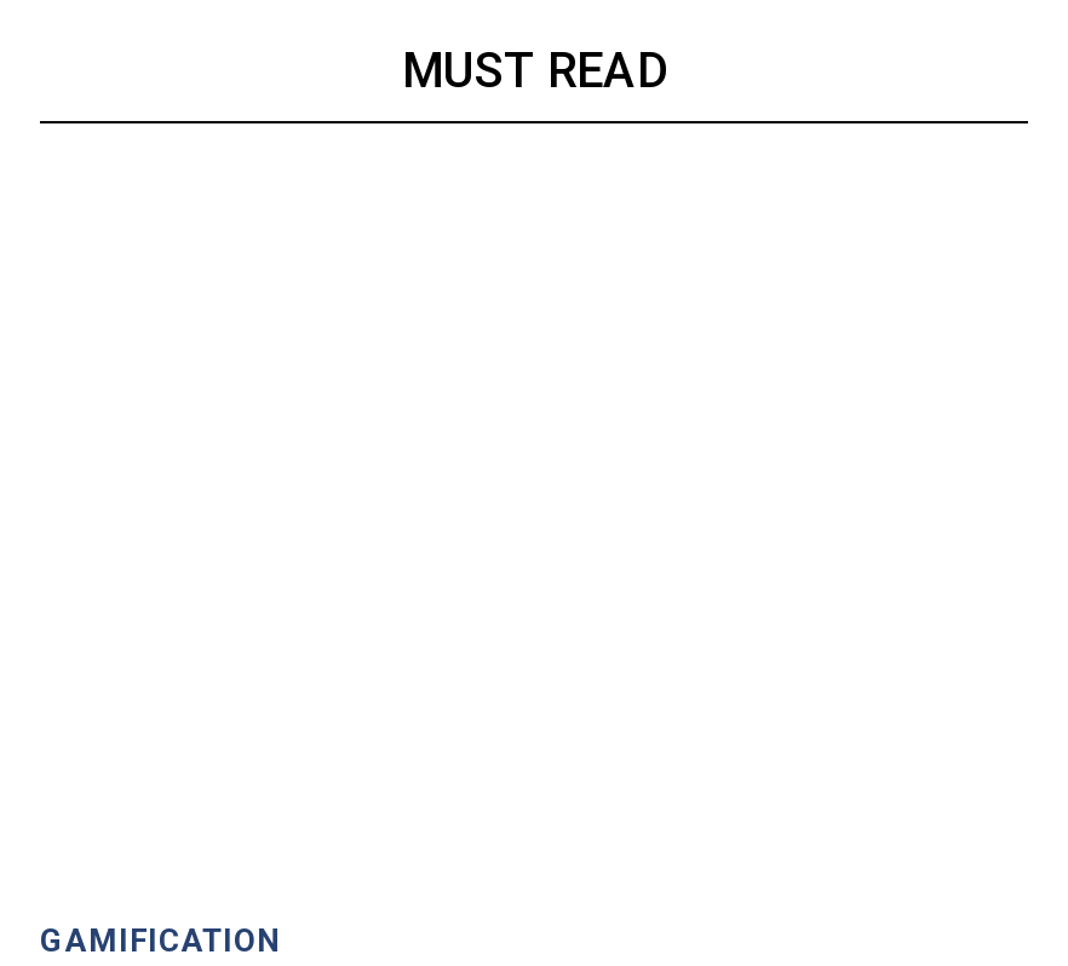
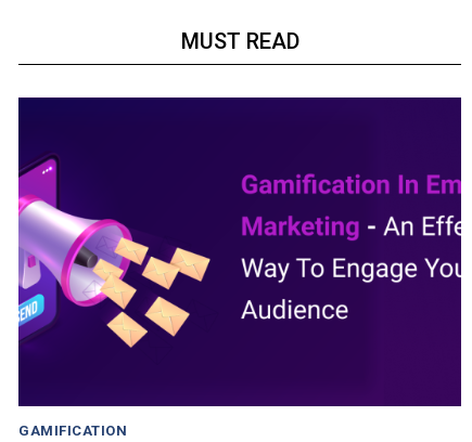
+ [image]
